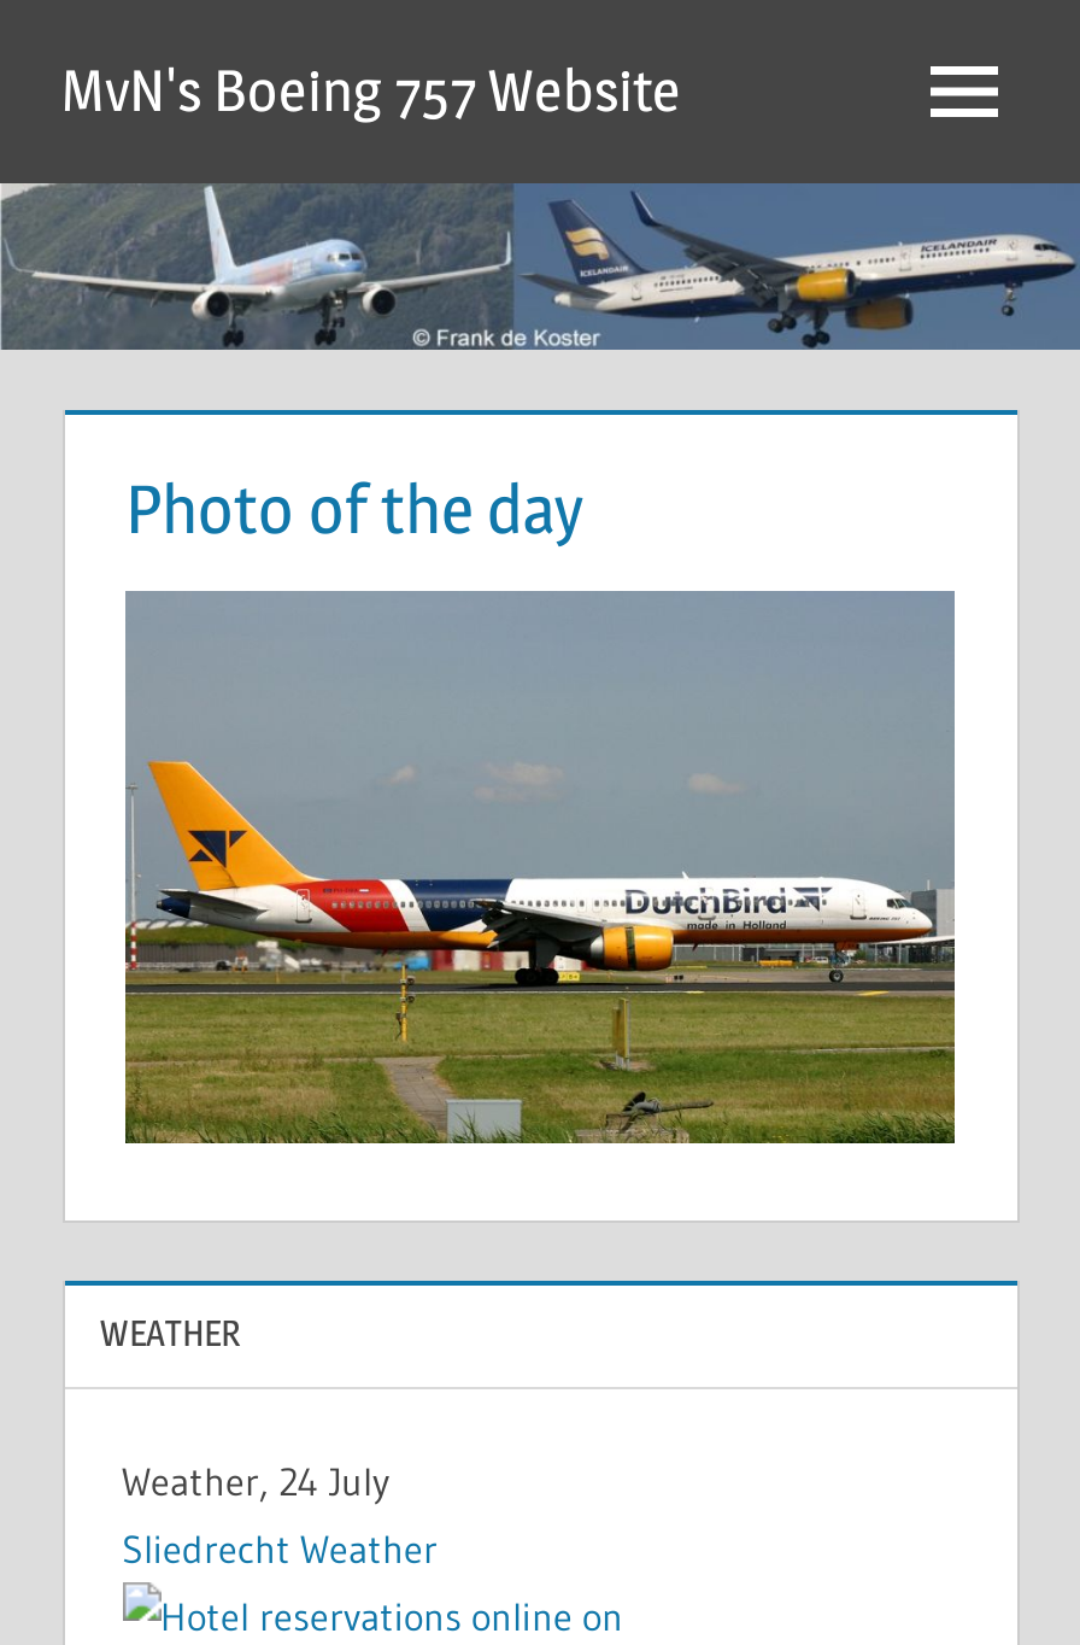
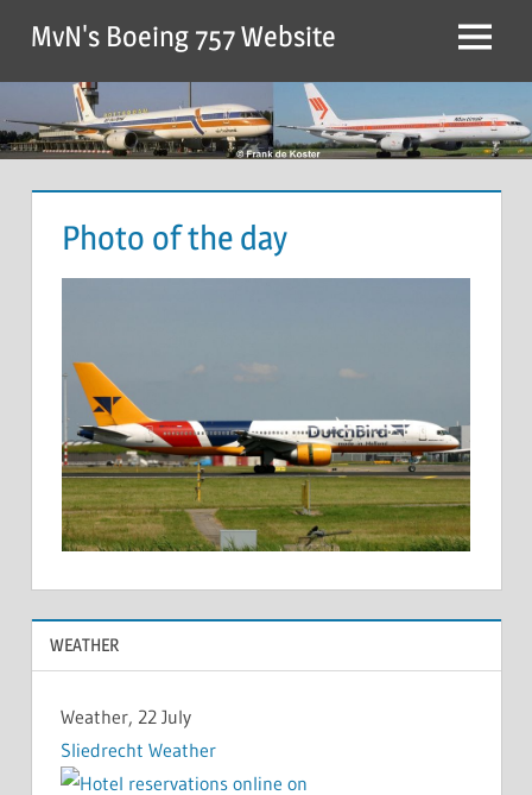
- [image]
+ [image]

- Weather, 24 July
+ Weather, 22 July
